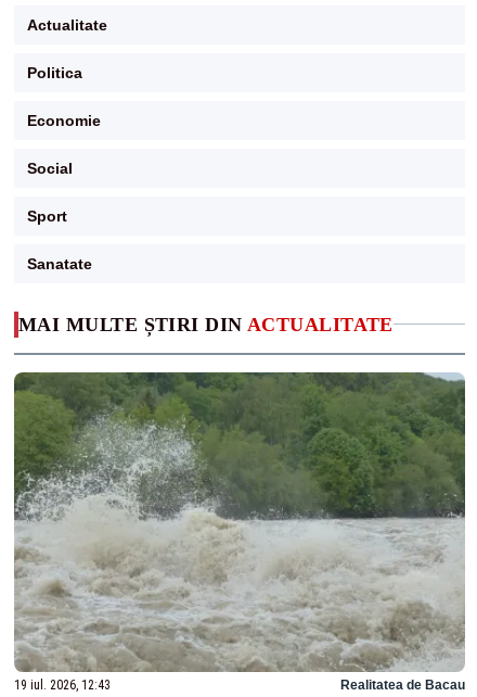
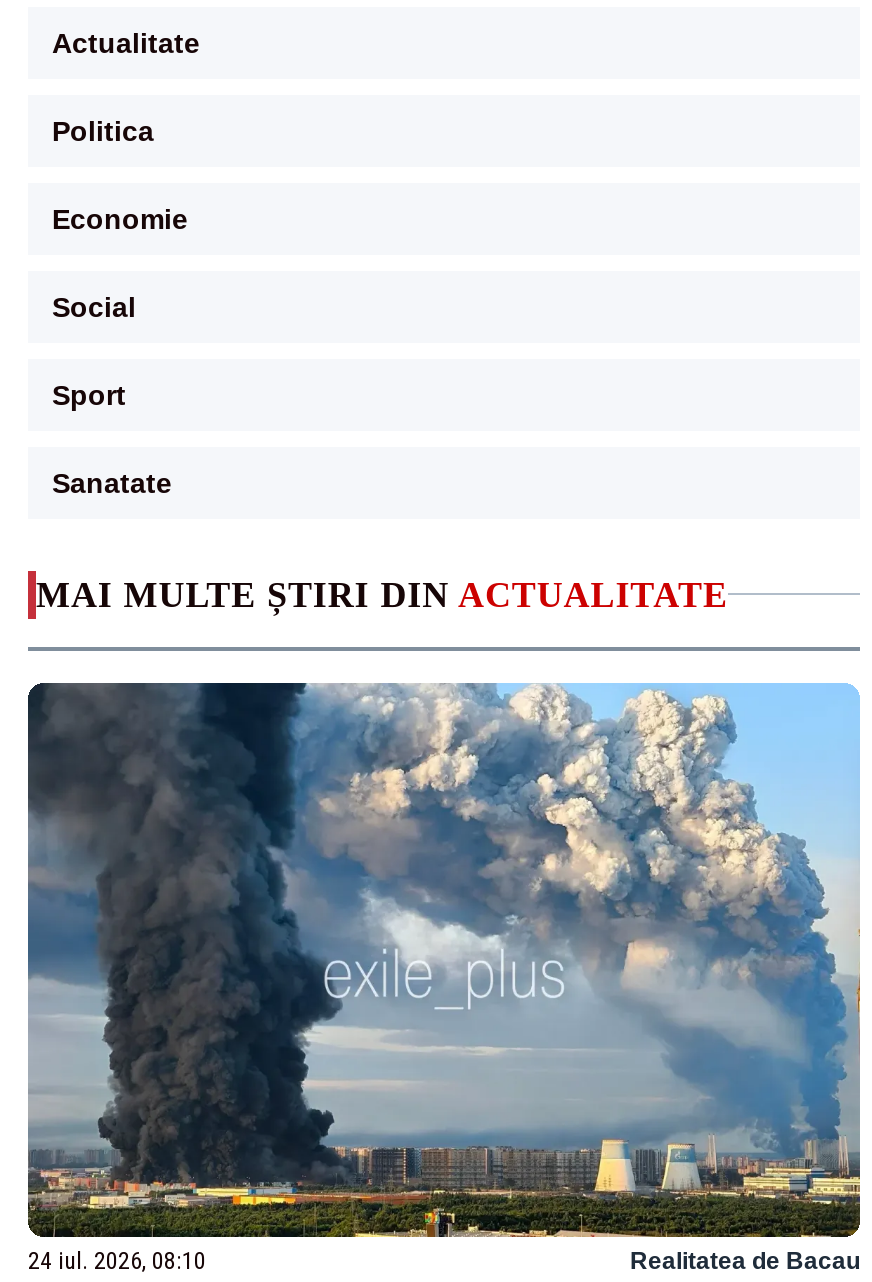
- [image]
- 19 iul. 2026, 12:43
+ [image]
+ 24 iul. 2026, 08:10
